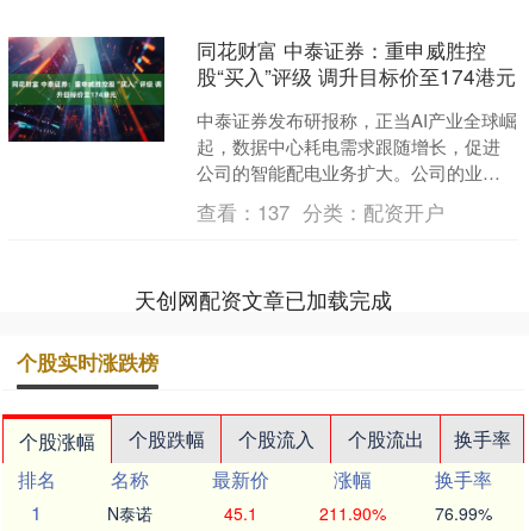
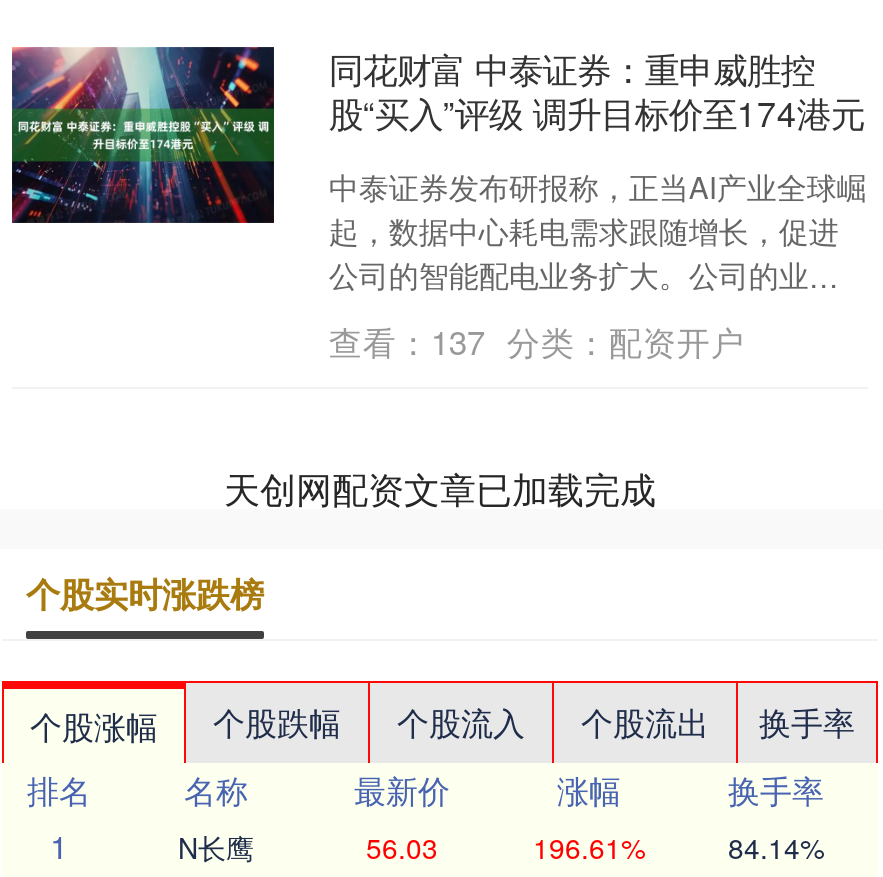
- N泰诺
+ N长鹰

- 45.1
+ 56.03

- 211.90%
+ 196.61%

- 76.99%
+ 84.14%
